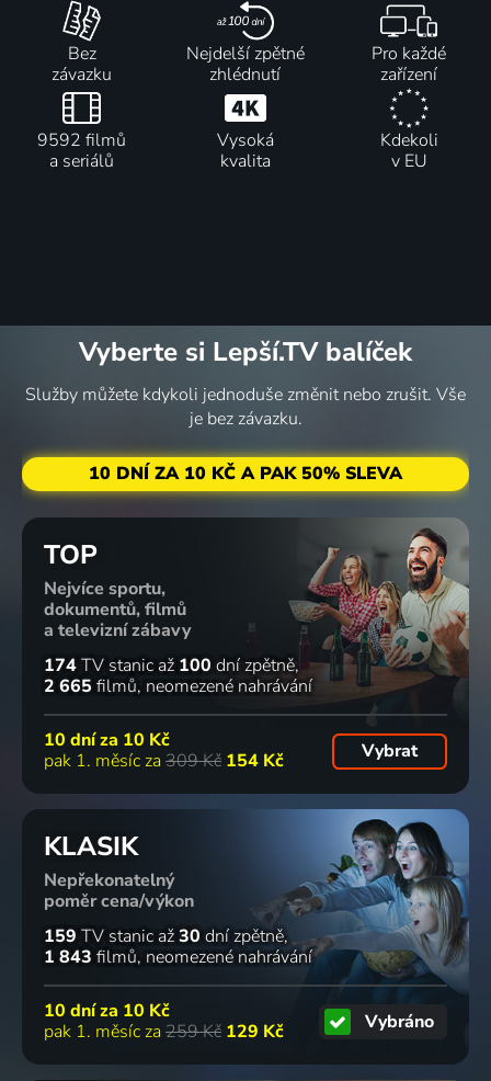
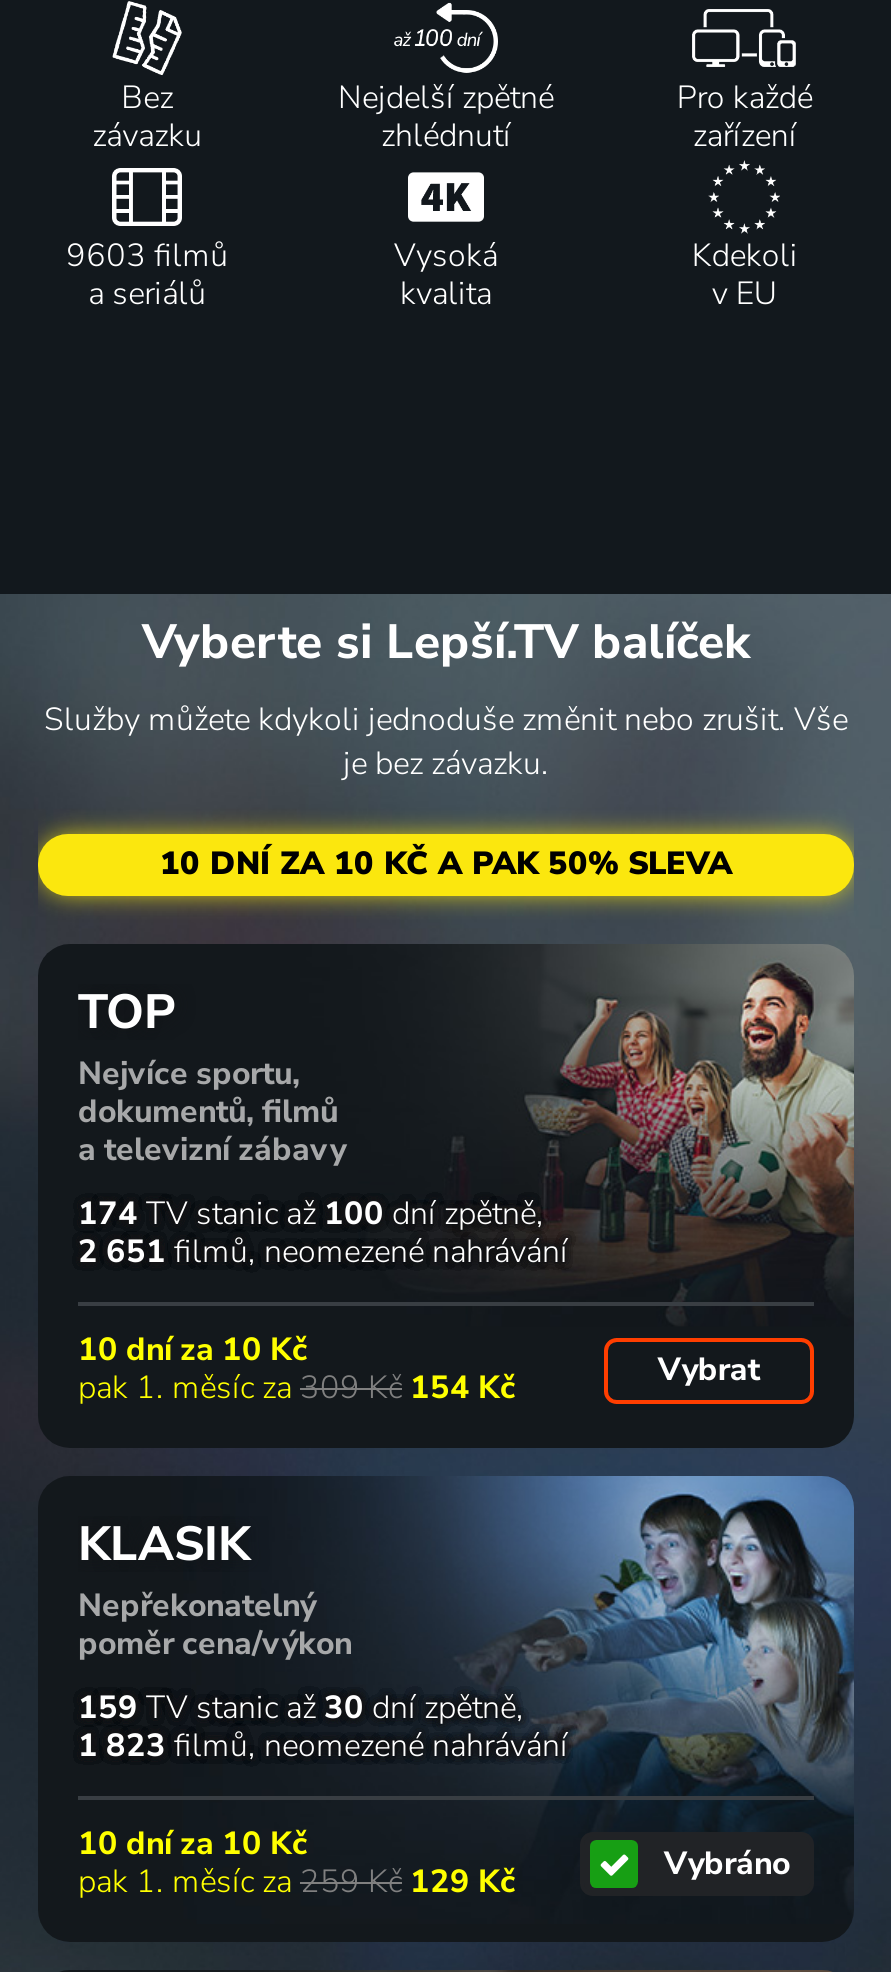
- 9592 filmů
+ 9603 filmů

- 2 665 filmů neomezené nahrávání
+ 2 651 filmů neomezené nahrávání

- 1 843 filmů neomezené nahrávání
+ 1 823 filmů neomezené nahrávání
